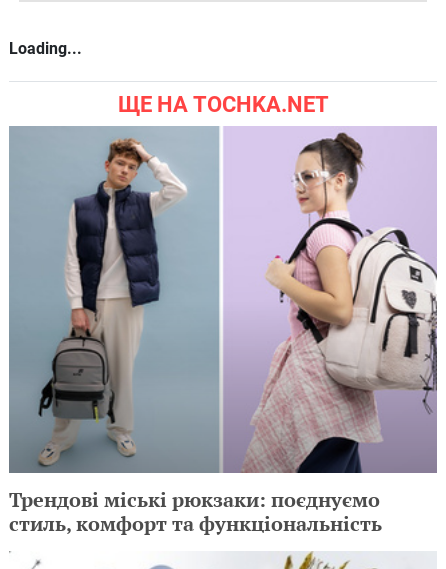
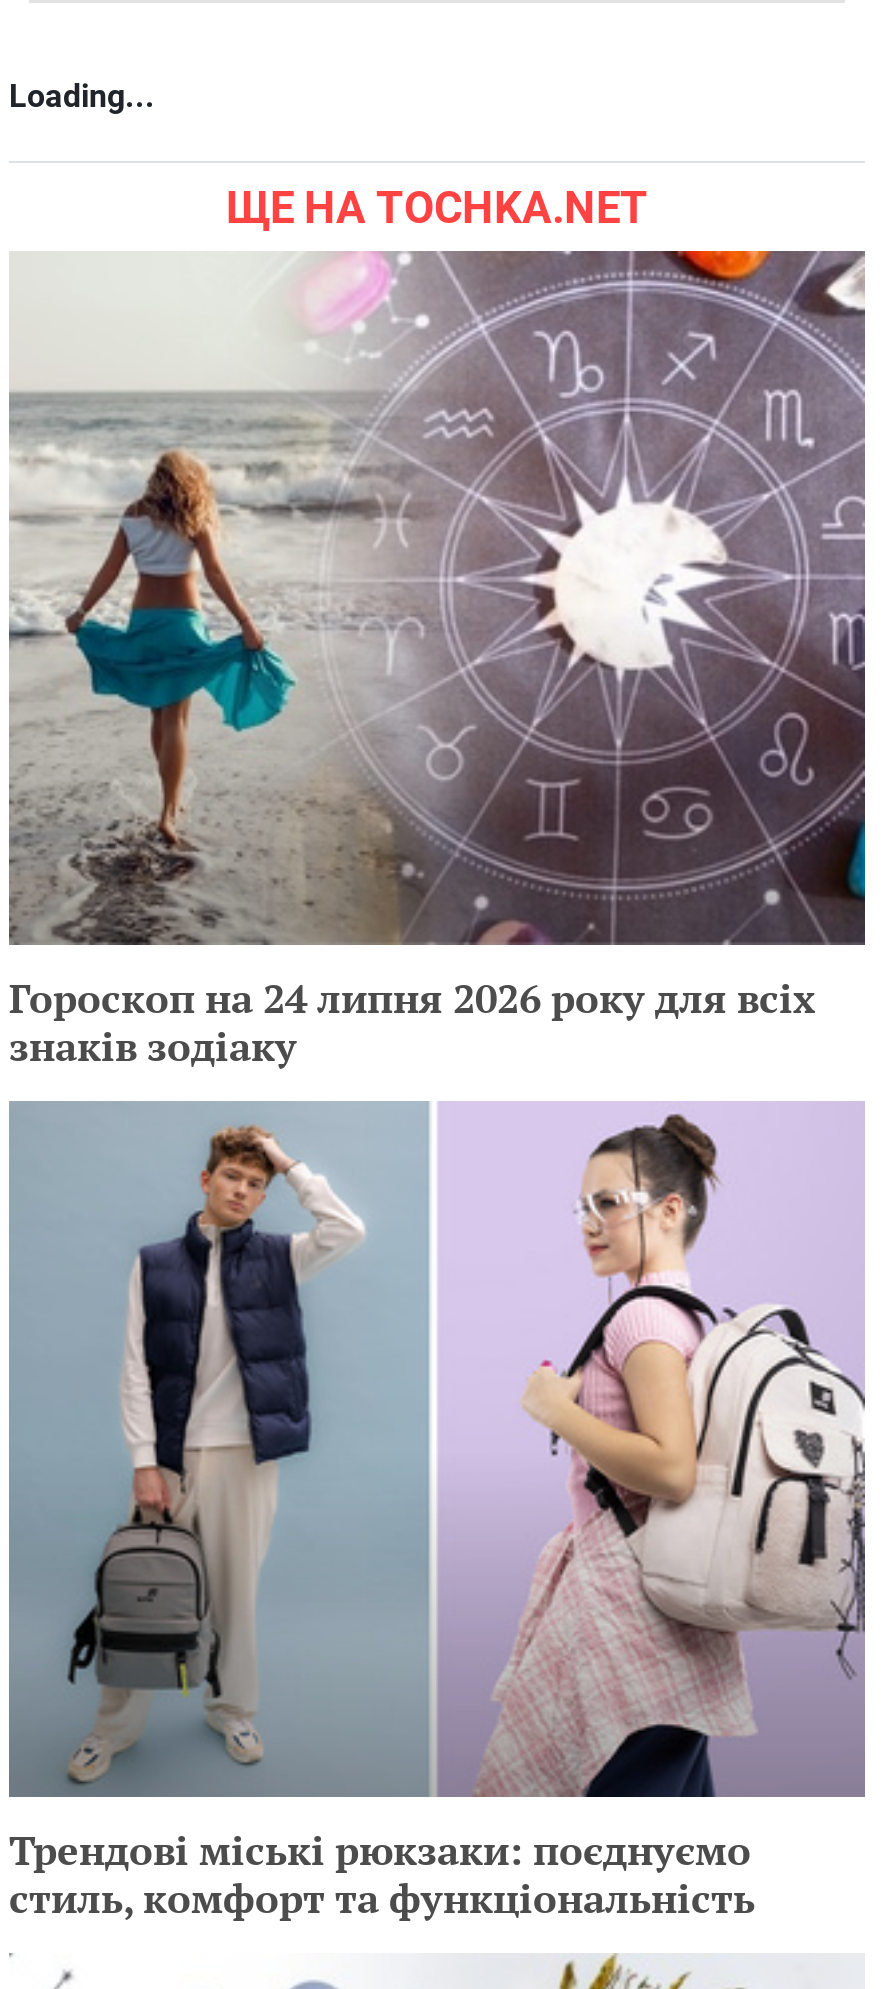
+ [image]
+ Гороскоп на 24 липня 2026 року для всіх
+ знаків зодіаку
